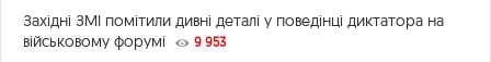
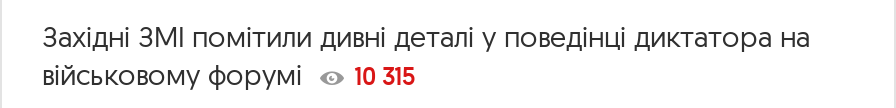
- військовому форумі 9 953
+ військовому форумі 10 315
